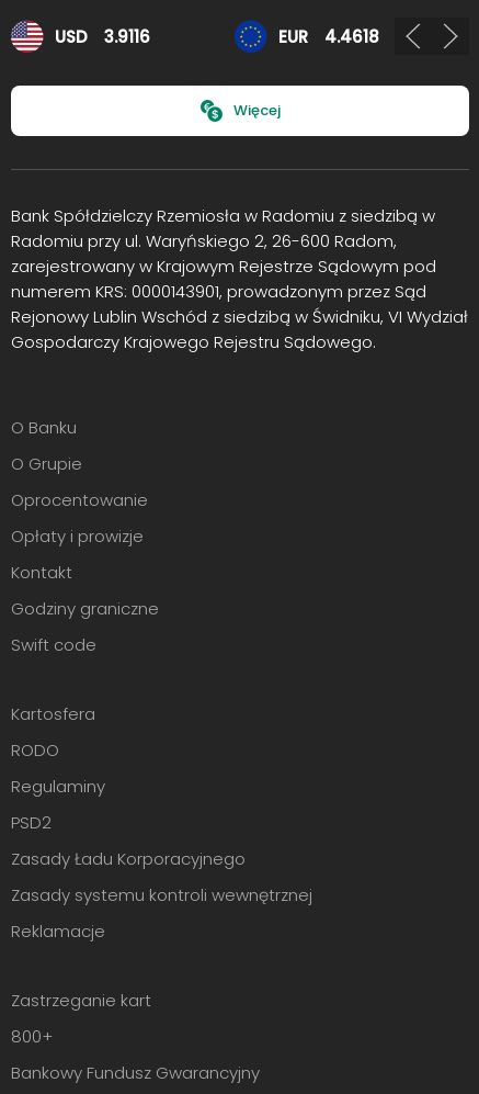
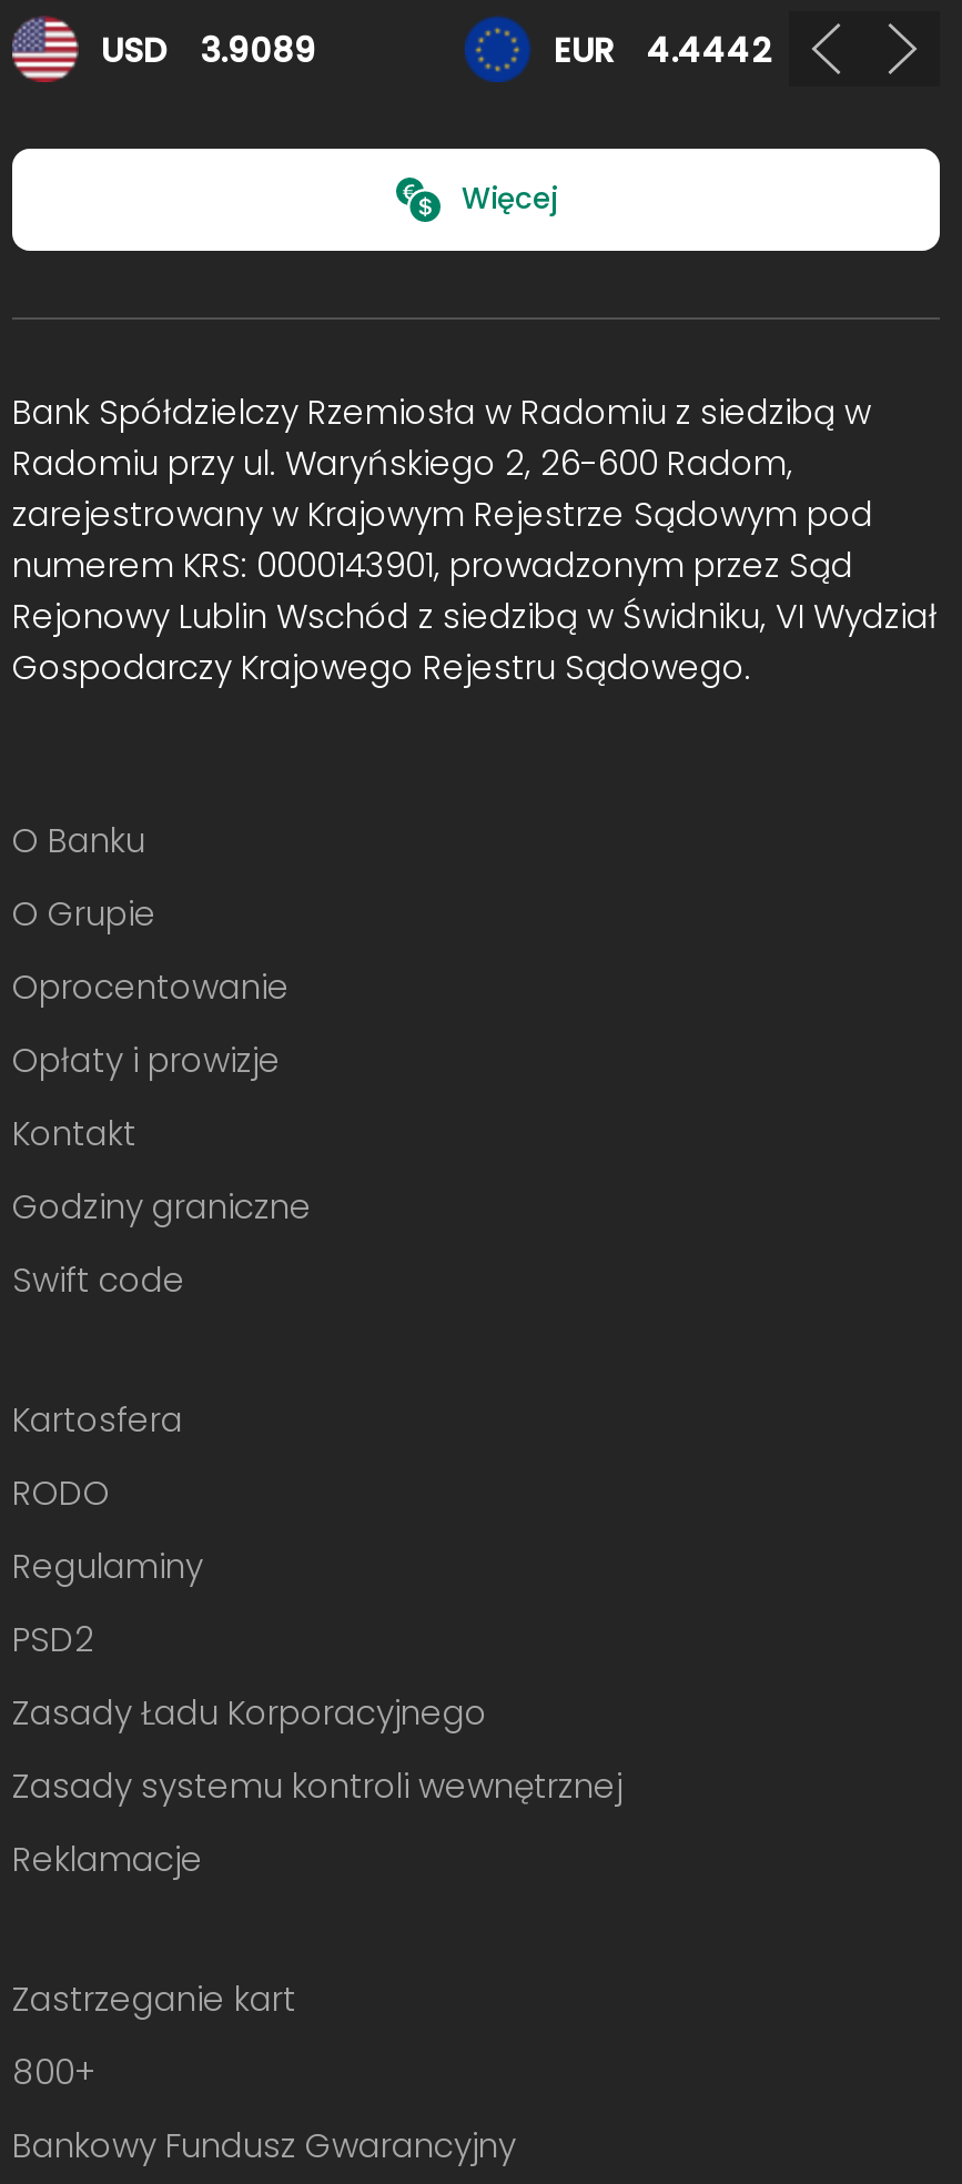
- 3.9116
+ 3.9089

- EUR 4.4618
+ EUR 4.4442
